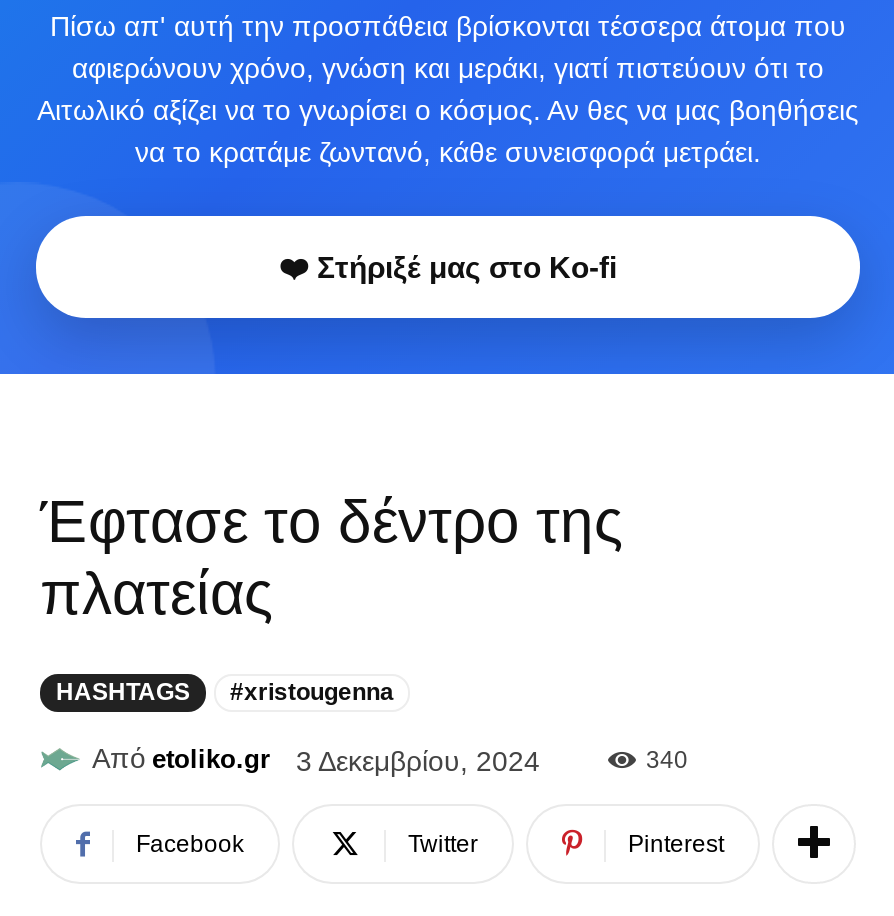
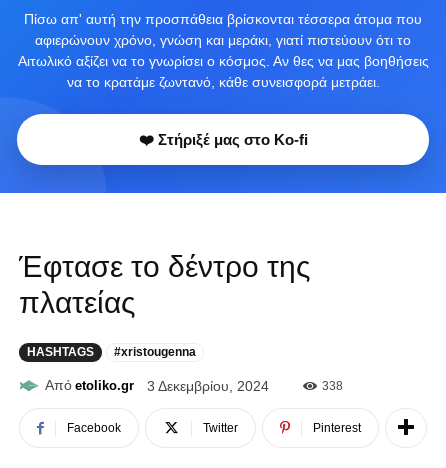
- 340
+ 338
